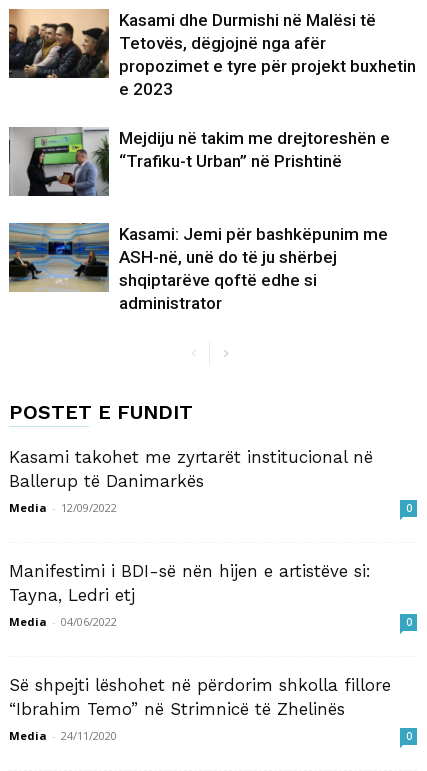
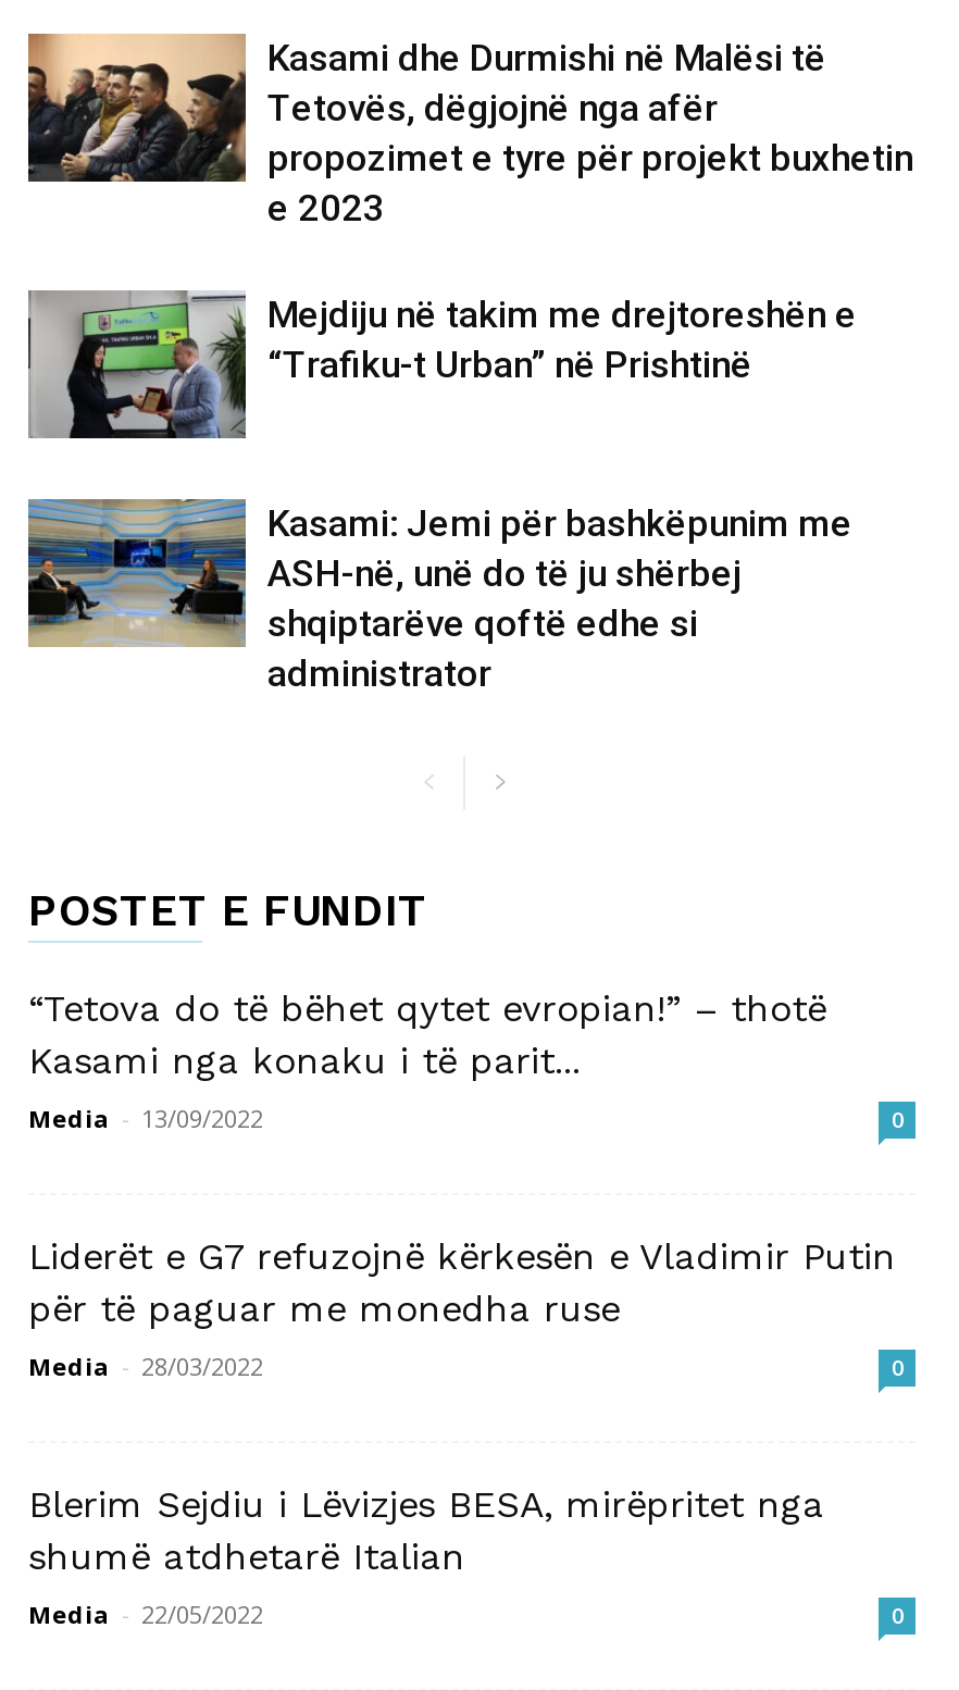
- Kasami takohet me zyrtarët institucional në
- Ballerup të Danimarkës
- Media - 12/09/2022
+ “Tetova do të bëhet qytet evropian!” – thotë
+ Kasami nga konaku i të parit...
+ Media - 13/09/2022

- Manifestimi i BDI-së nën hijen e artistëve si:
- Tayna, Ledri etj
- Media - 04/06/2022
+ Liderët e G7 refuzojnë kërkesën e Vladimir Putin
+ për të paguar me monedha ruse
+ Media - 28/03/2022

- Së shpejti lëshohet në përdorim shkolla fillore
- “Ibrahim Temo” në Strimnicë të Zhelinës
- Media - 24/11/2020
+ Blerim Sejdiu i Lëvizjes BESA, mirëpritet nga
+ shumë atdhetarë Italian
+ Media - 22/05/2022
